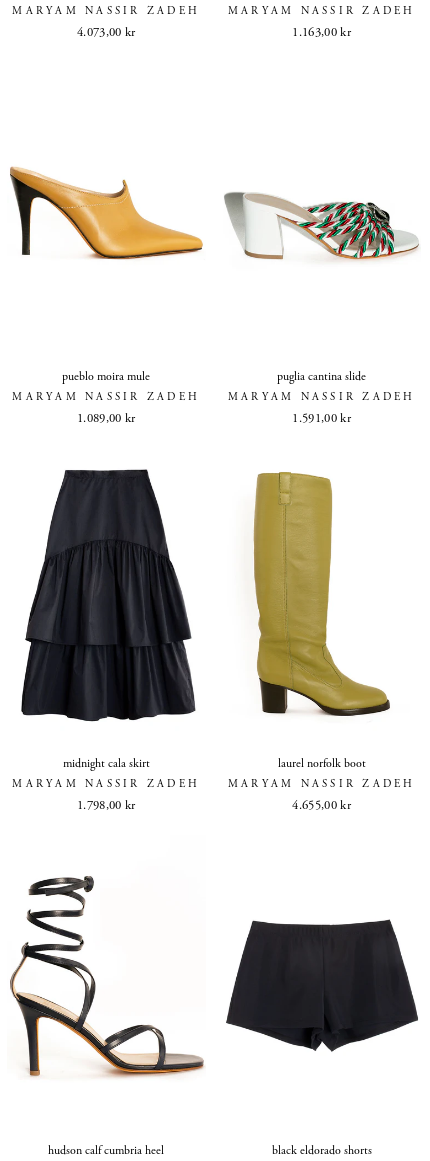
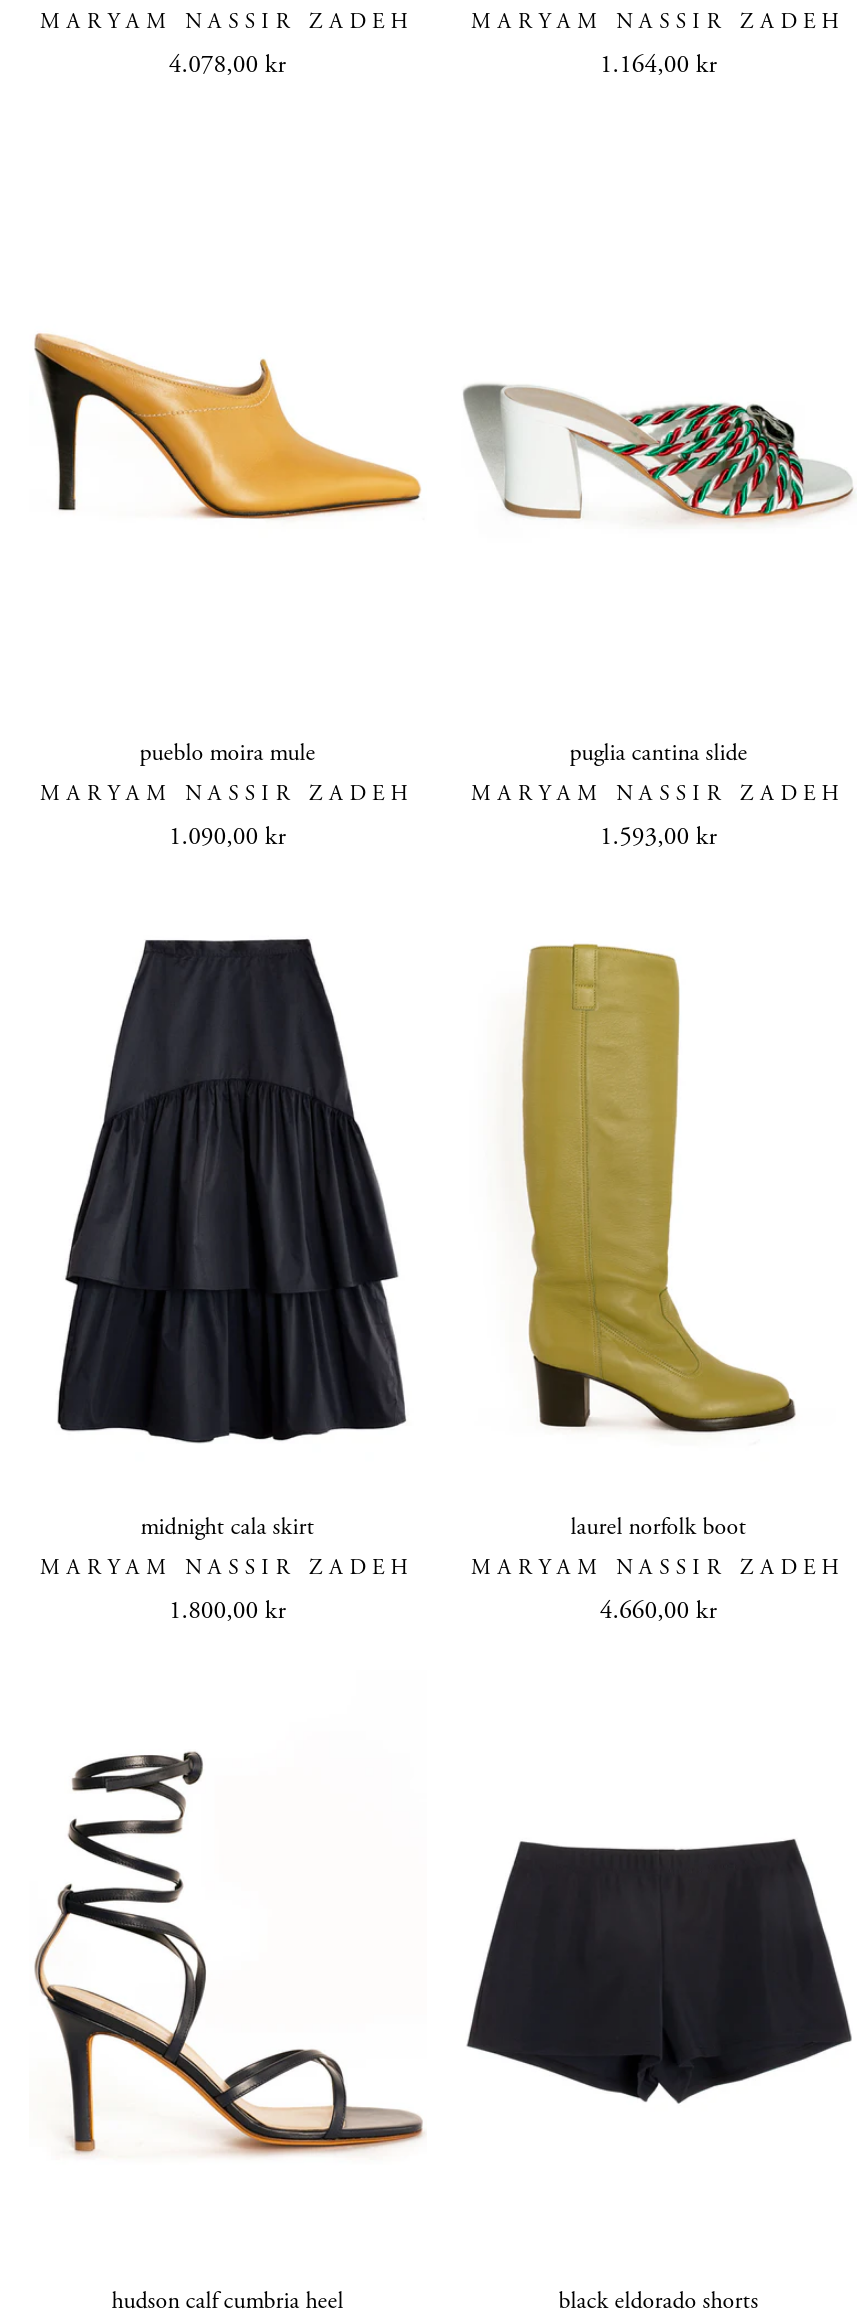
- 4.073,00 kr
+ 4.078,00 kr

- 1.163,00 kr
+ 1.164,00 kr

- 1.089,00 kr
+ 1.090,00 kr

- 1.591,00 kr
+ 1.593,00 kr

- 1.798,00 kr
+ 1.800,00 kr

- 4.655,00 kr
+ 4.660,00 kr
